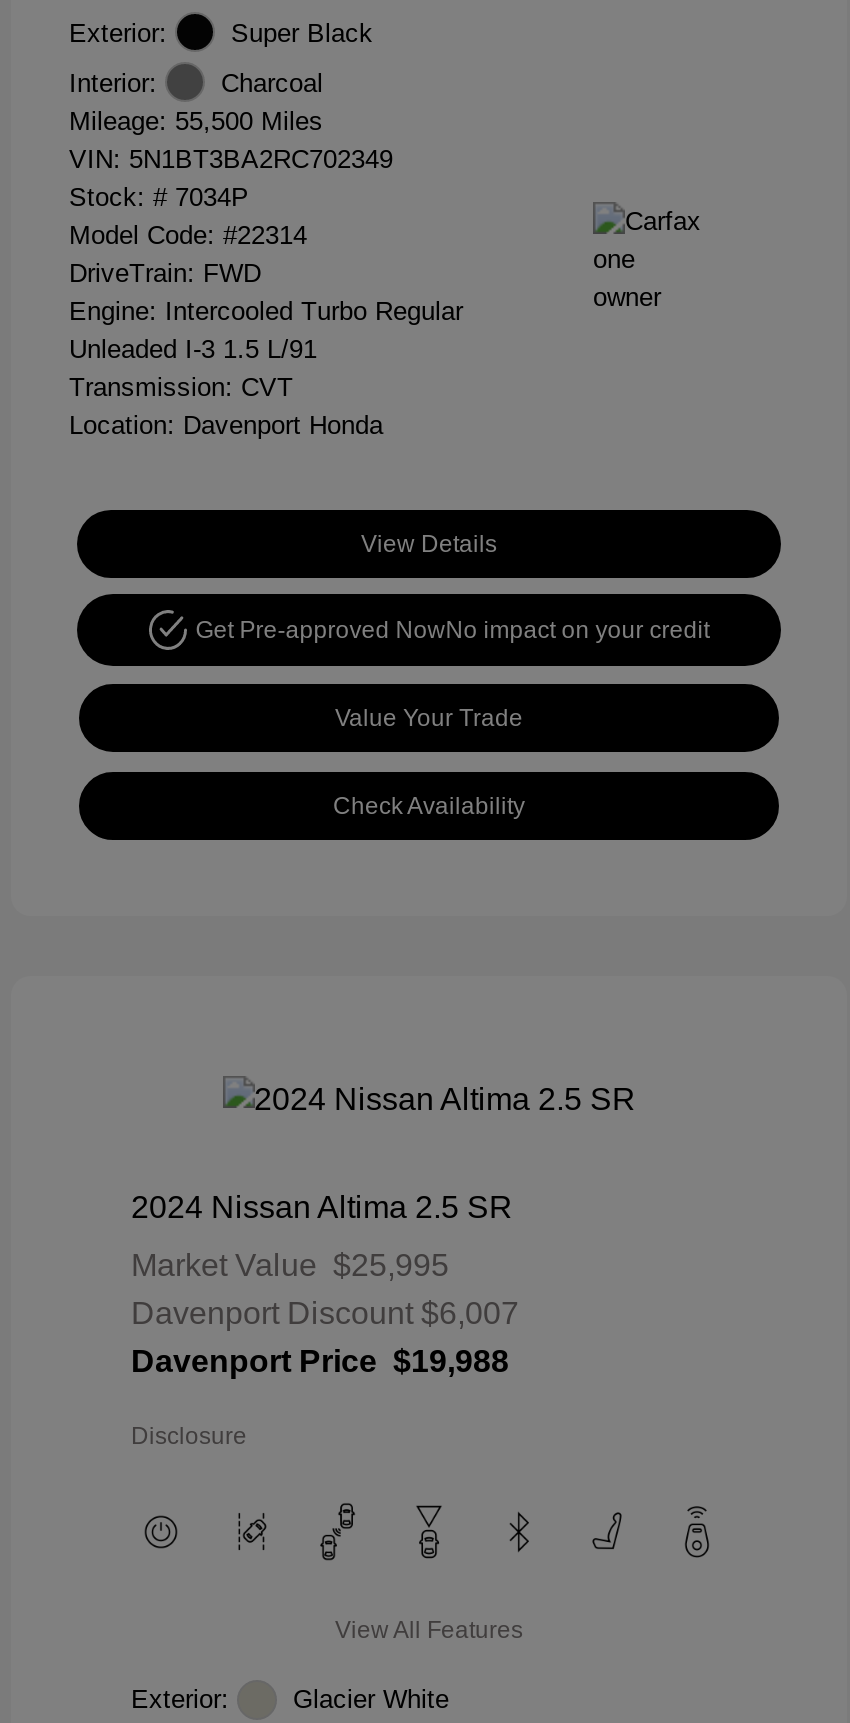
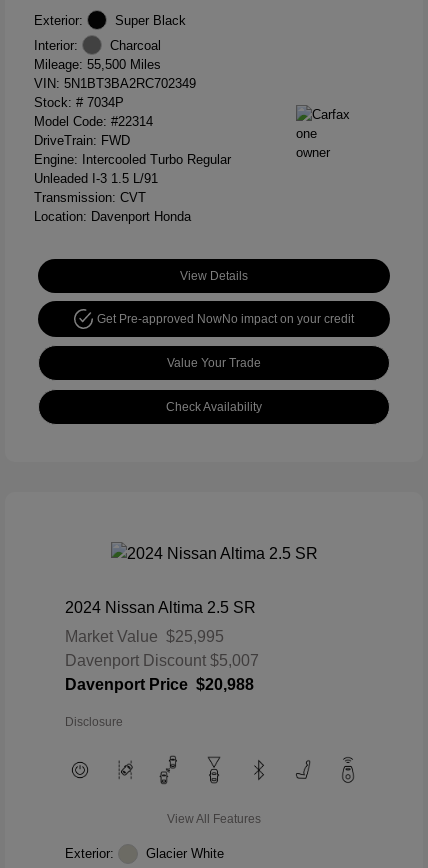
- Davenport Discount $6,007
+ Davenport Discount $5,007

- Davenport Price $19,988
+ Davenport Price $20,988
